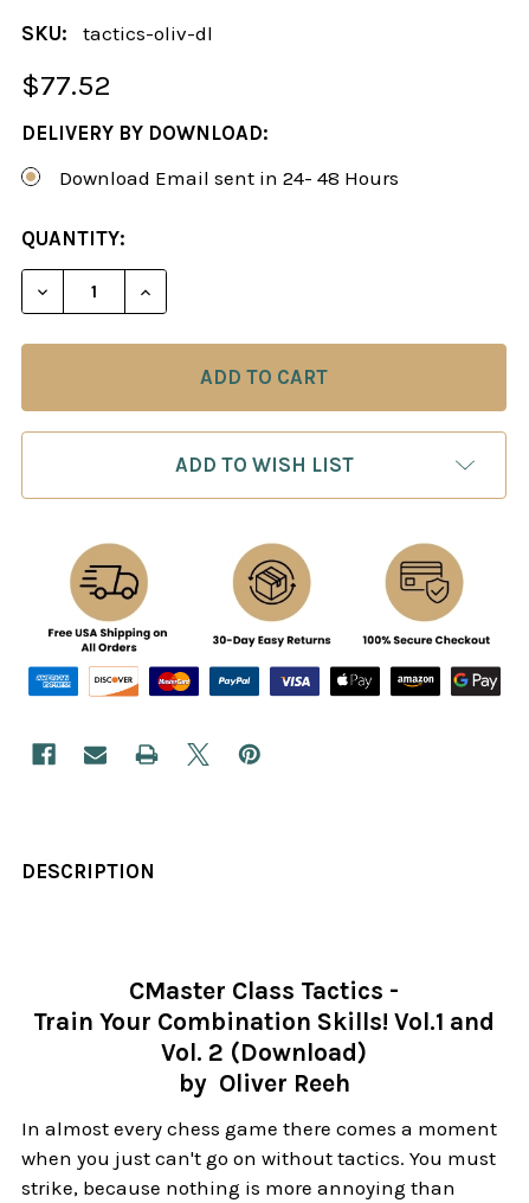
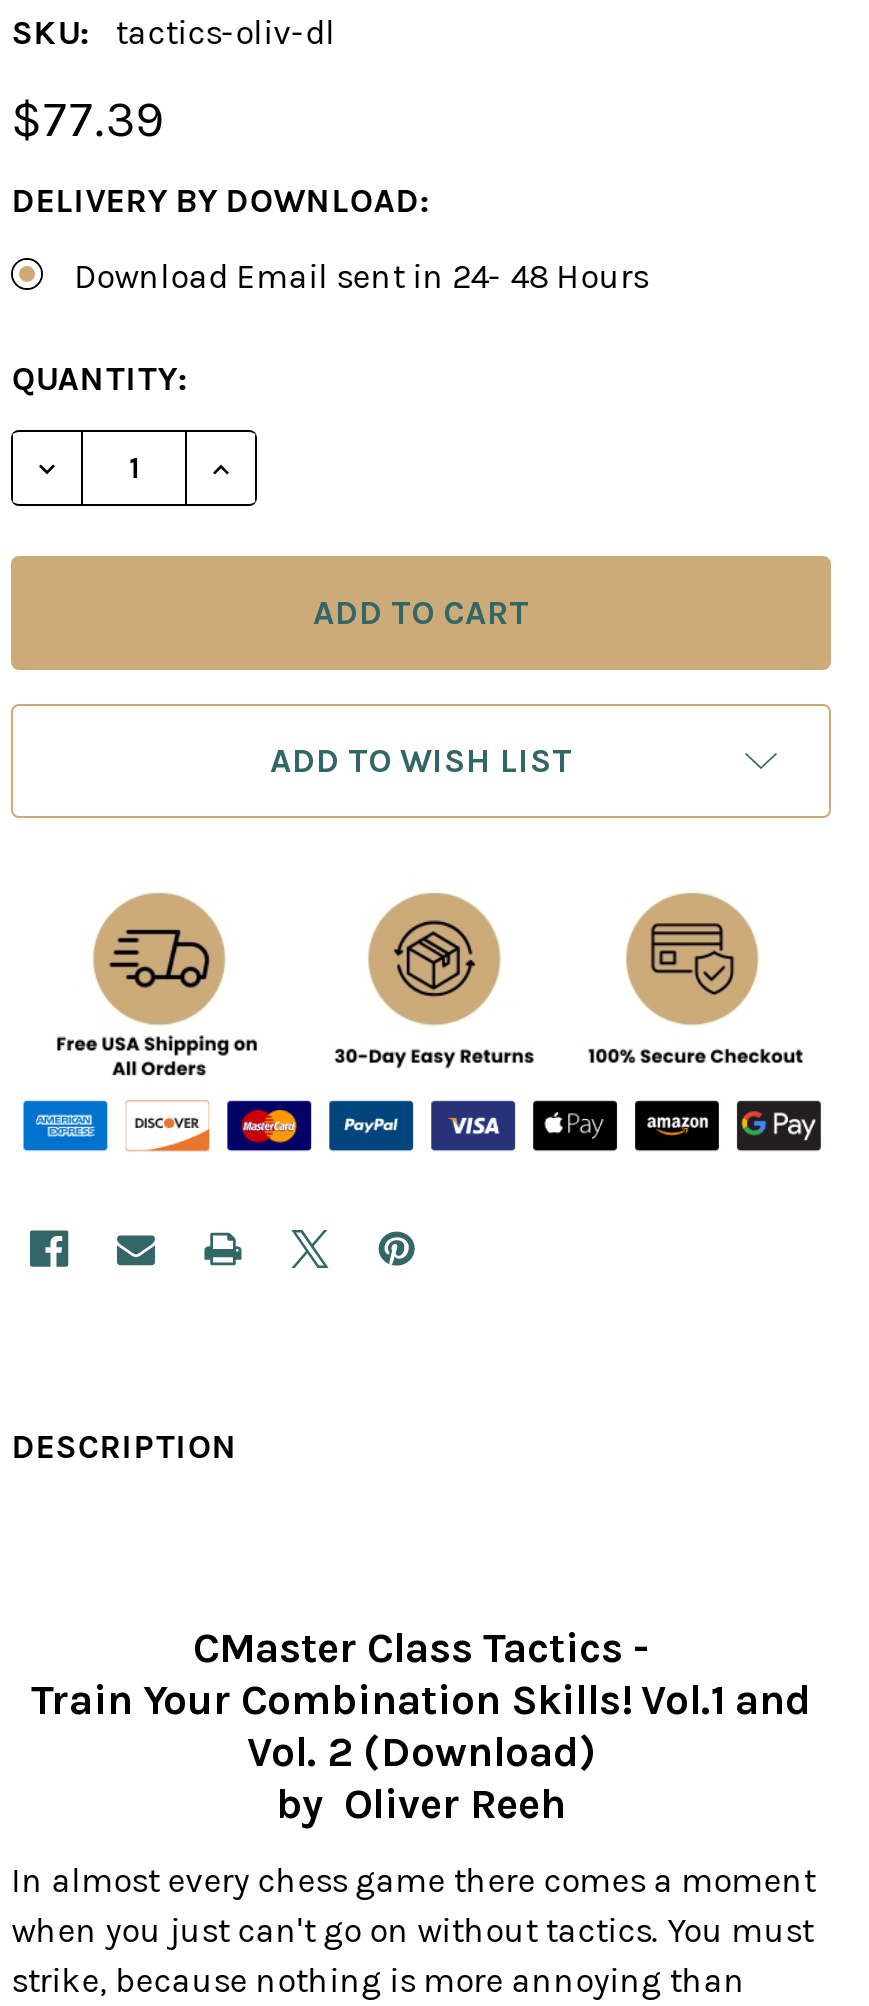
- $77.52
+ $77.39
